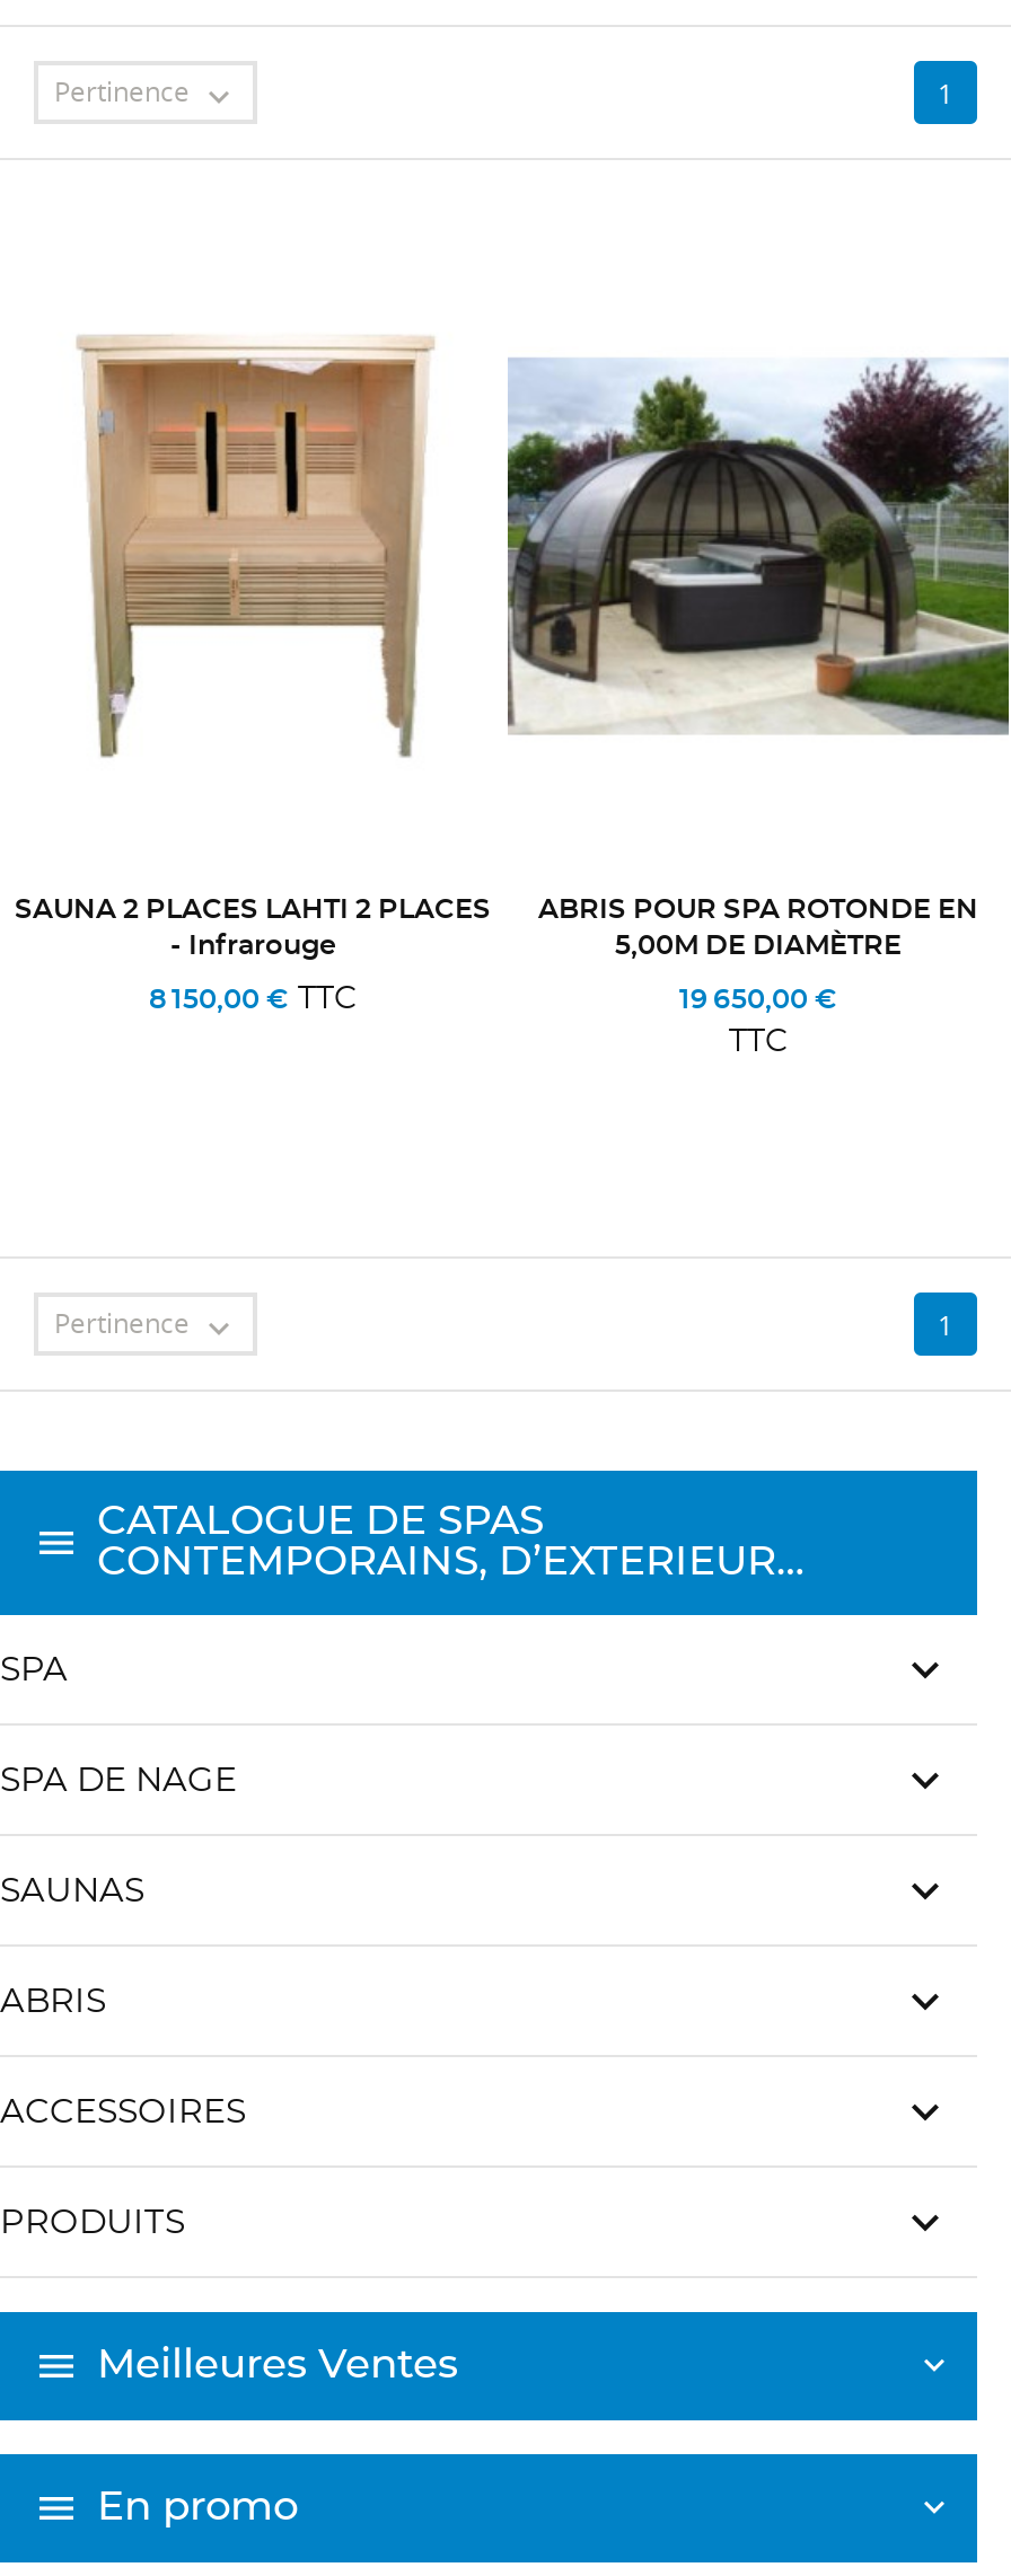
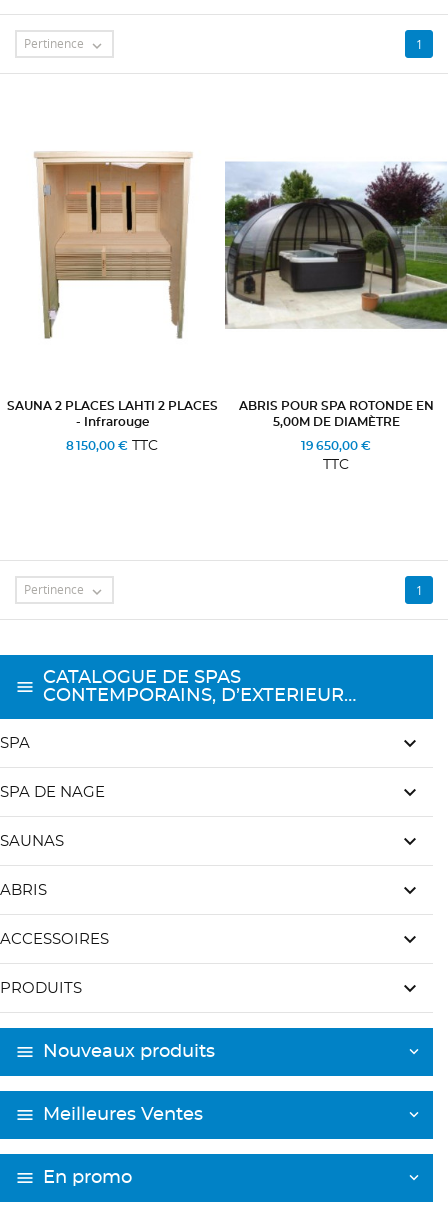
+ Nouveaux produits
